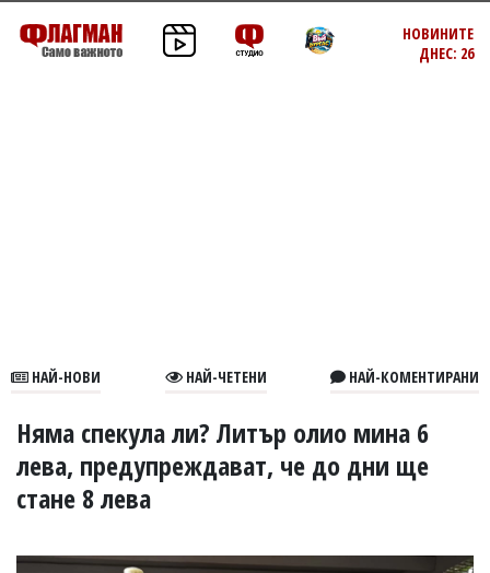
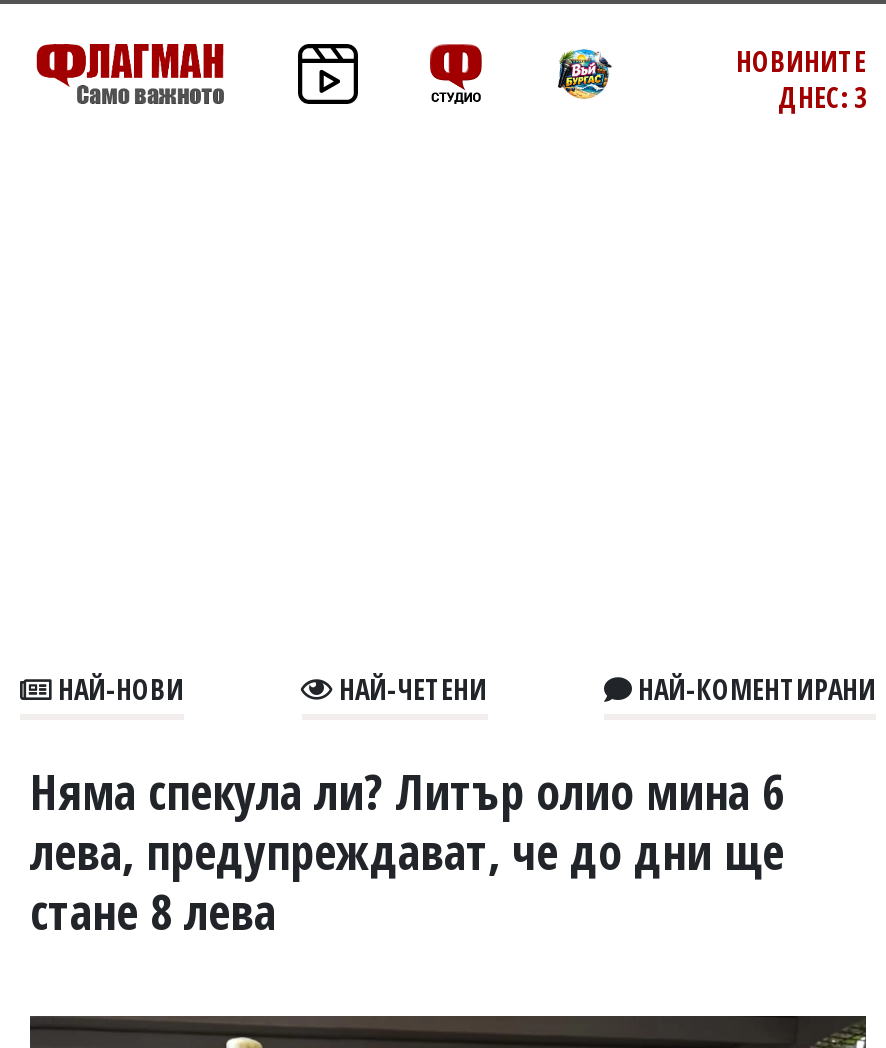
- ДНЕС: 26
+ ДНЕС: 3
